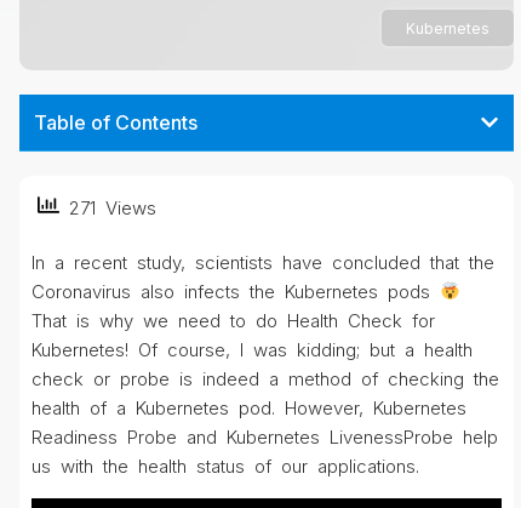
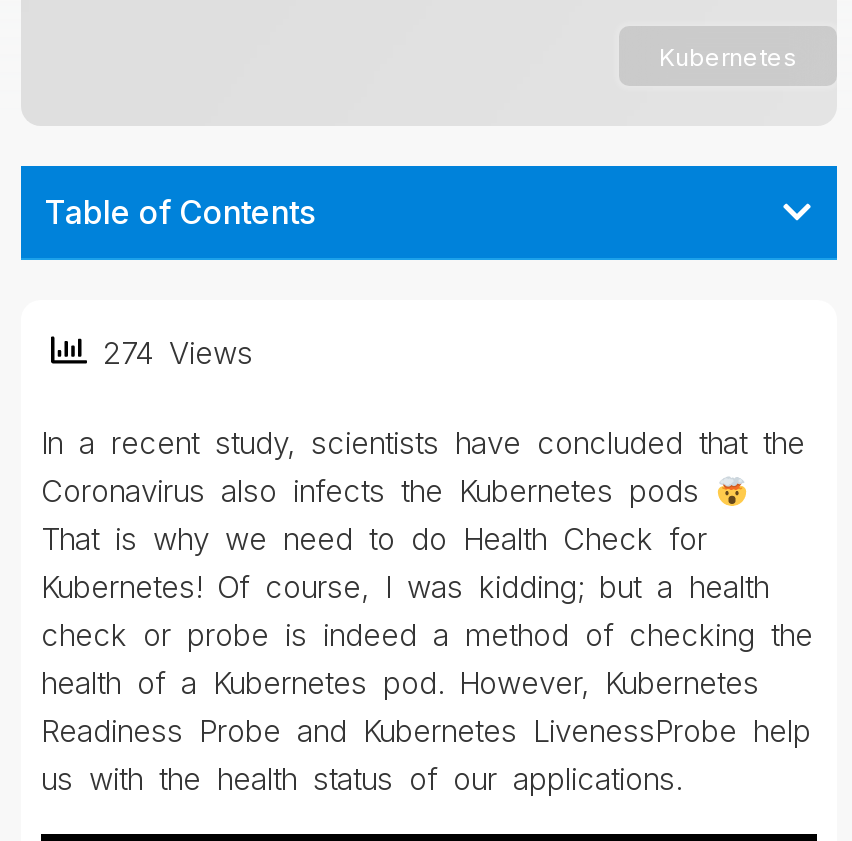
- 271 Views
+ 274 Views
